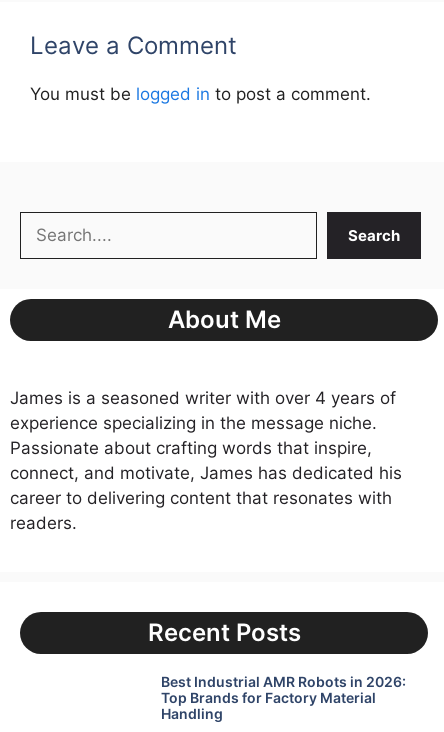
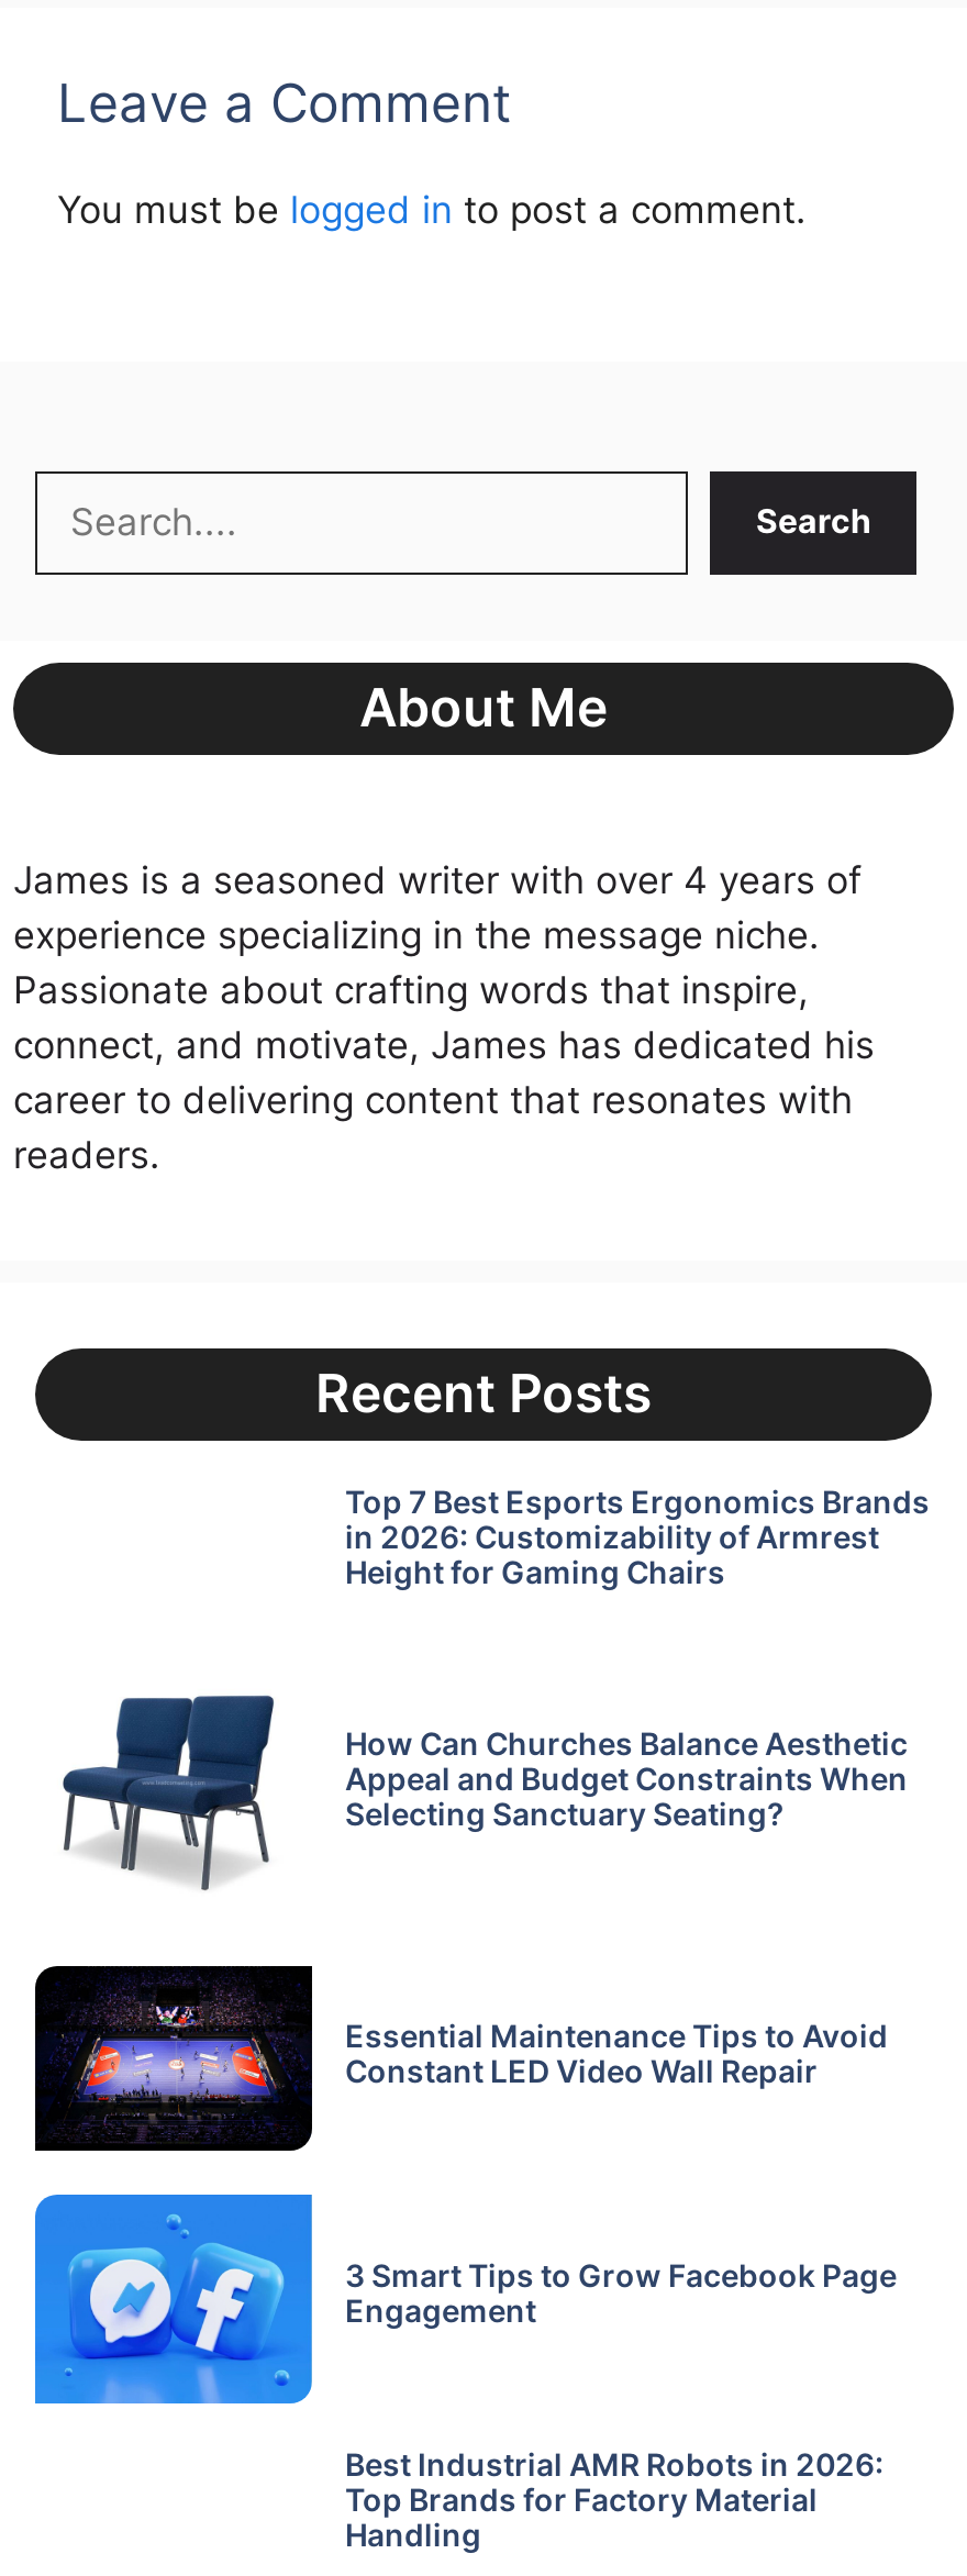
+ [image]
+ Essential Maintenance Tips to Avoid
+ Constant LED Video Wall Repair

+ [image]
+ 3 Smart Tips to Grow Facebook Page
+ Engagement

+ [image]
+ How Can Churches Balance Aesthetic
+ Appeal and Budget Constraints When
+ Selecting Sanctuary Seating?

+ Top 7 Best Esports Ergonomics Brands
+ in 2026: Customizability of Armrest
+ Height for Gaming Chairs
